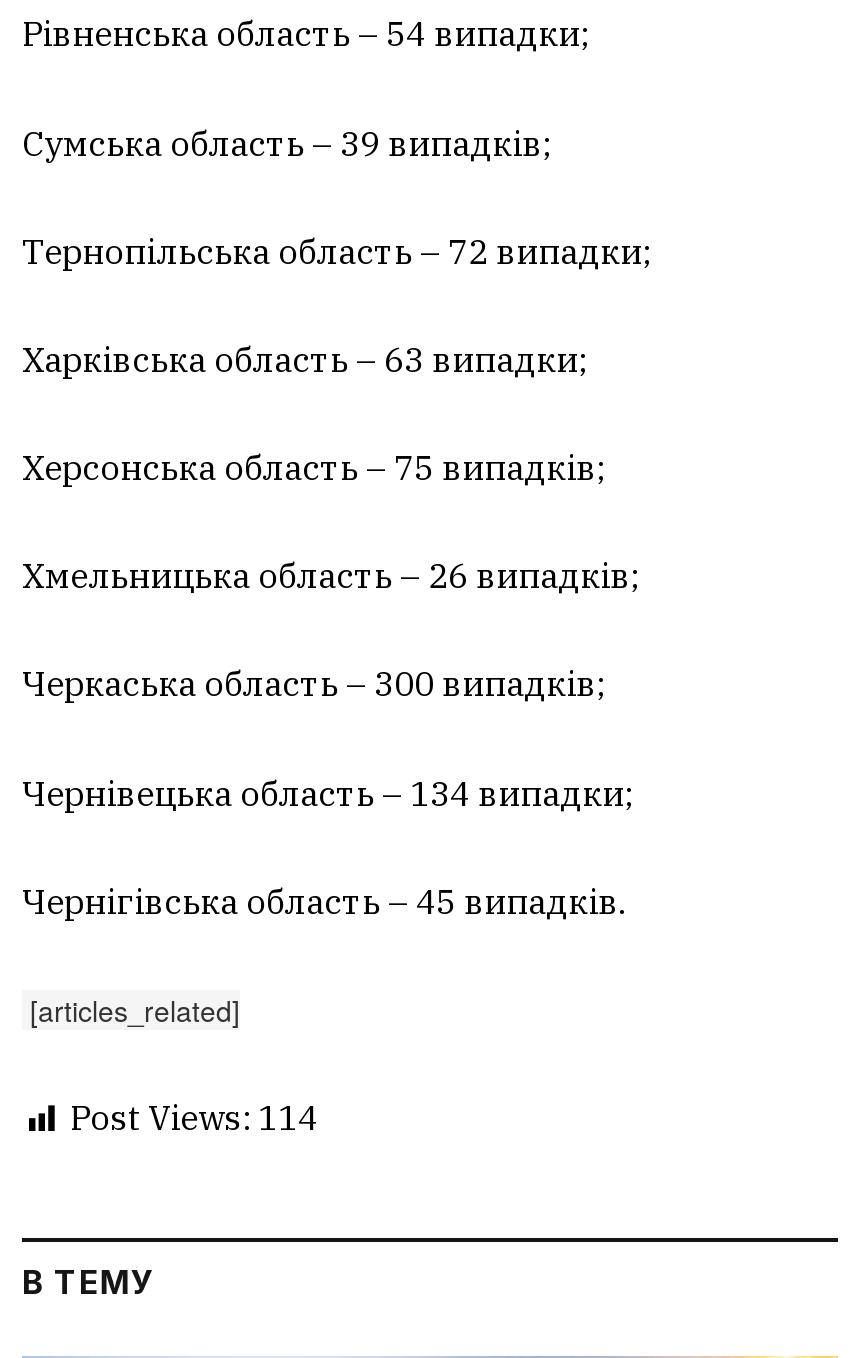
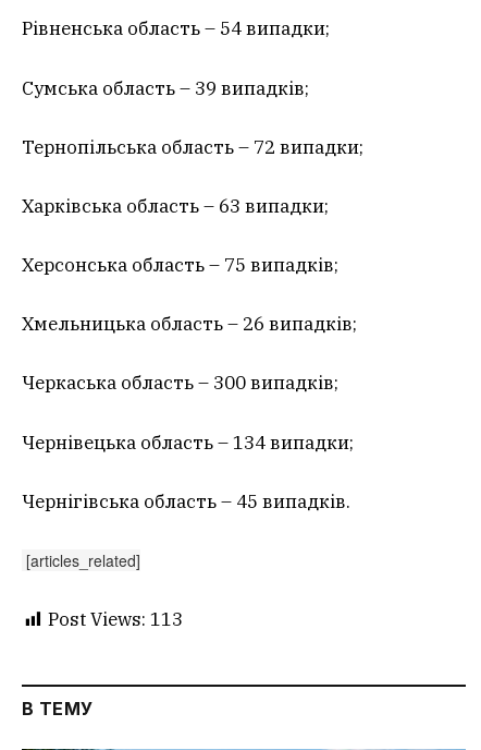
- Post Views: 114
+ Post Views: 113
